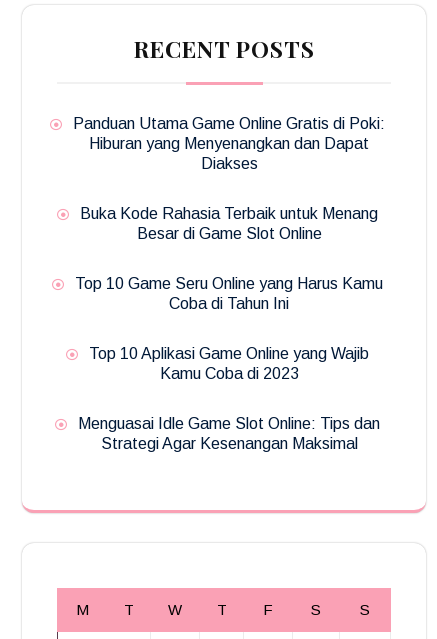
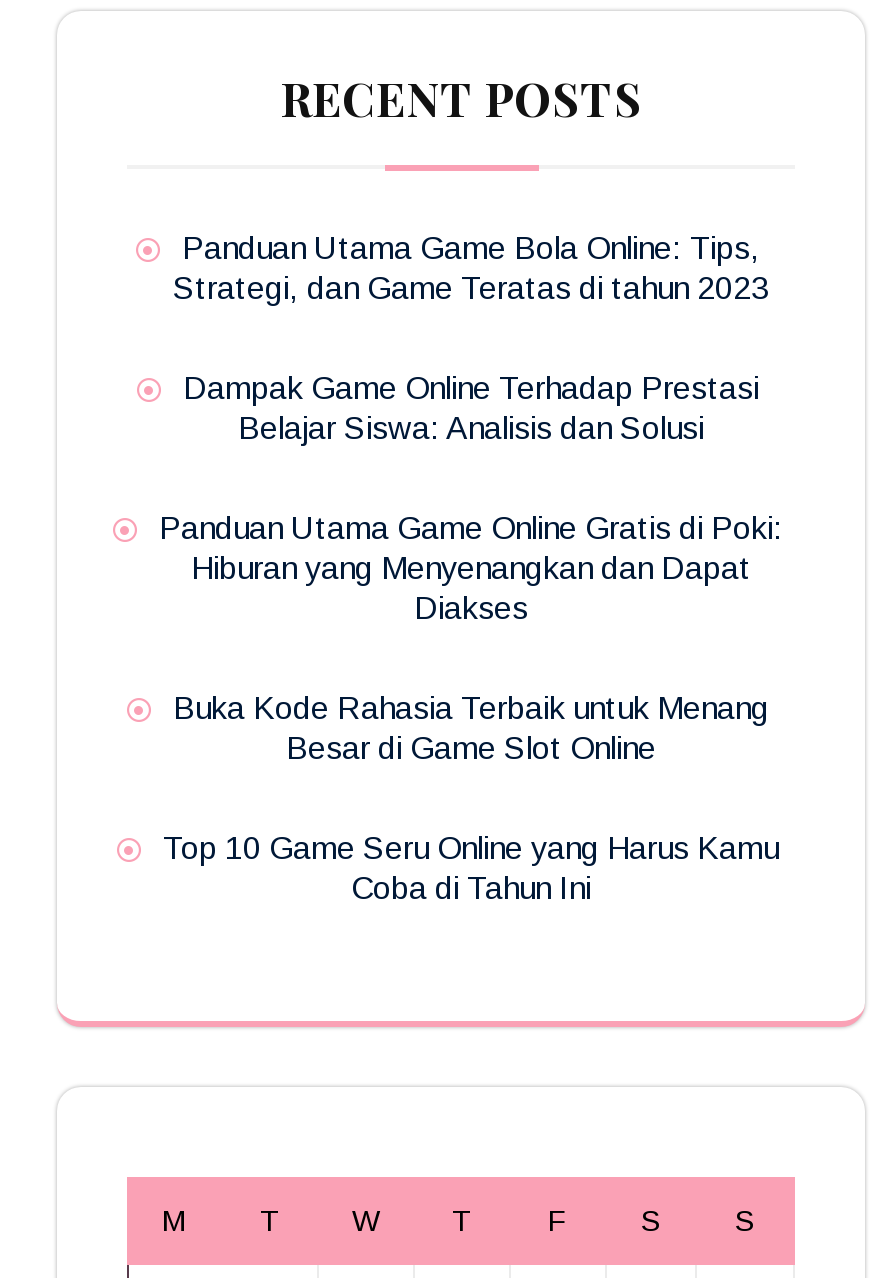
+ Panduan Utama Game Bola Online: Tips,
+ Strategi, dan Game Teratas di tahun 2023
+ Dampak Game Online Terhadap Prestasi
+ Belajar Siswa: Analisis dan Solusi

moved down: Panduan Utama Game Online Gratis di Poki: | Hiburan yang Menyenangkan dan Dapat | Diakses | Buka Kode Rahasia Terbaik untuk Menang | Besar di Game Slot Online | Top 10 Game Seru Online yang Harus Kamu | Coba di Tahun Ini

- Top 10 Aplikasi Game Online yang Wajib
- Kamu Coba di 2023
- Menguasai Idle Game Slot Online: Tips dan
- Strategi Agar Kesenangan Maksimal
